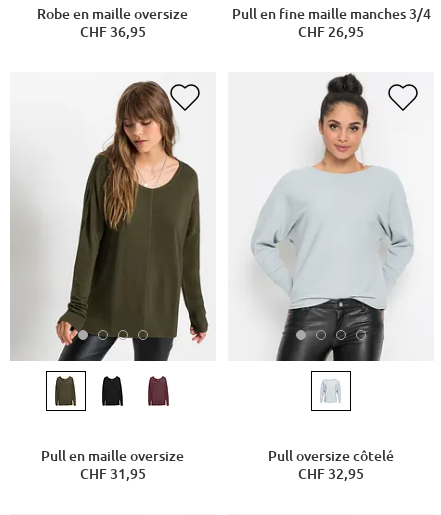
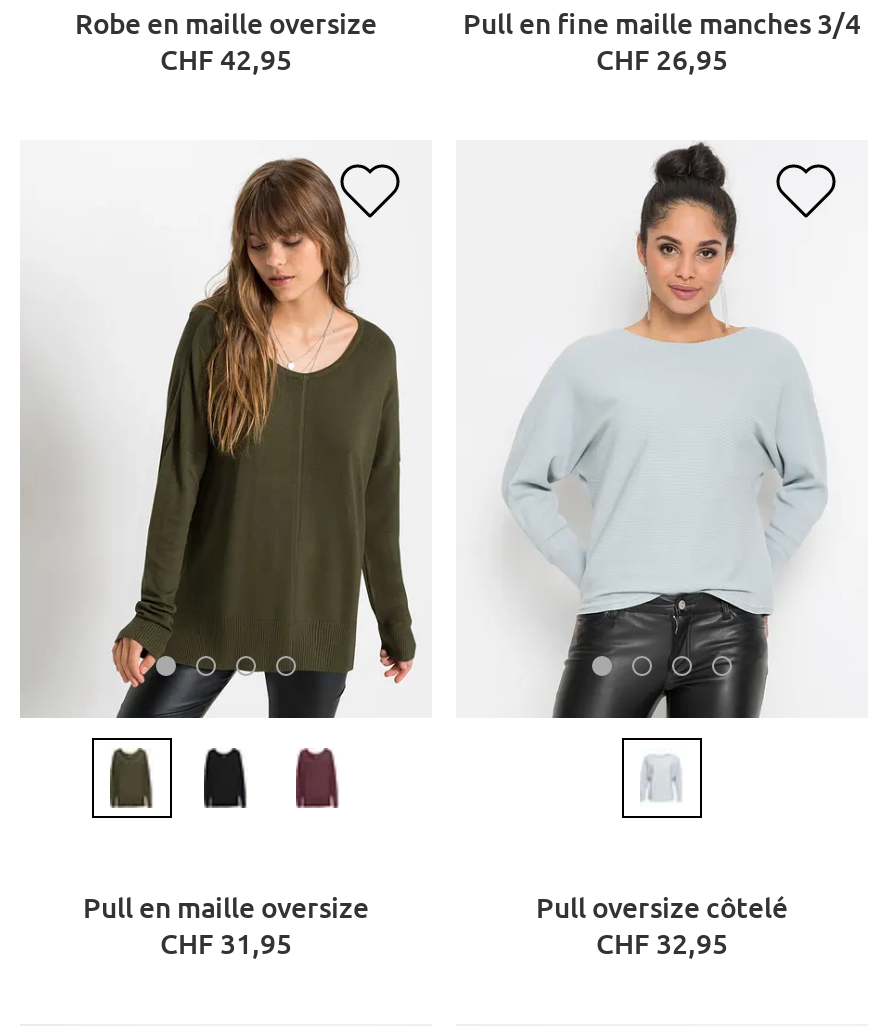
- CHF 36,95
+ CHF 42,95
